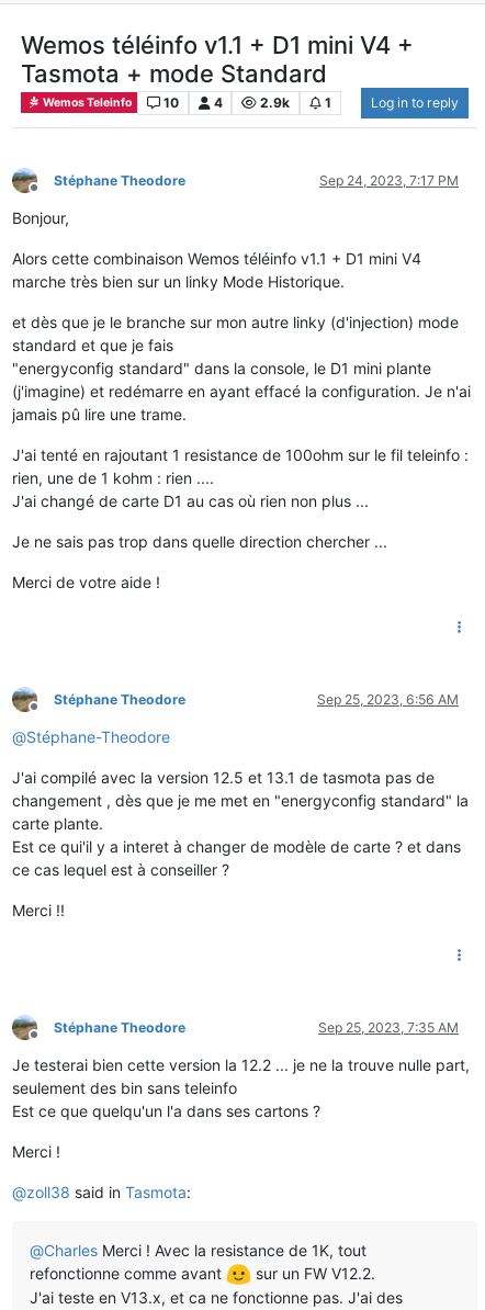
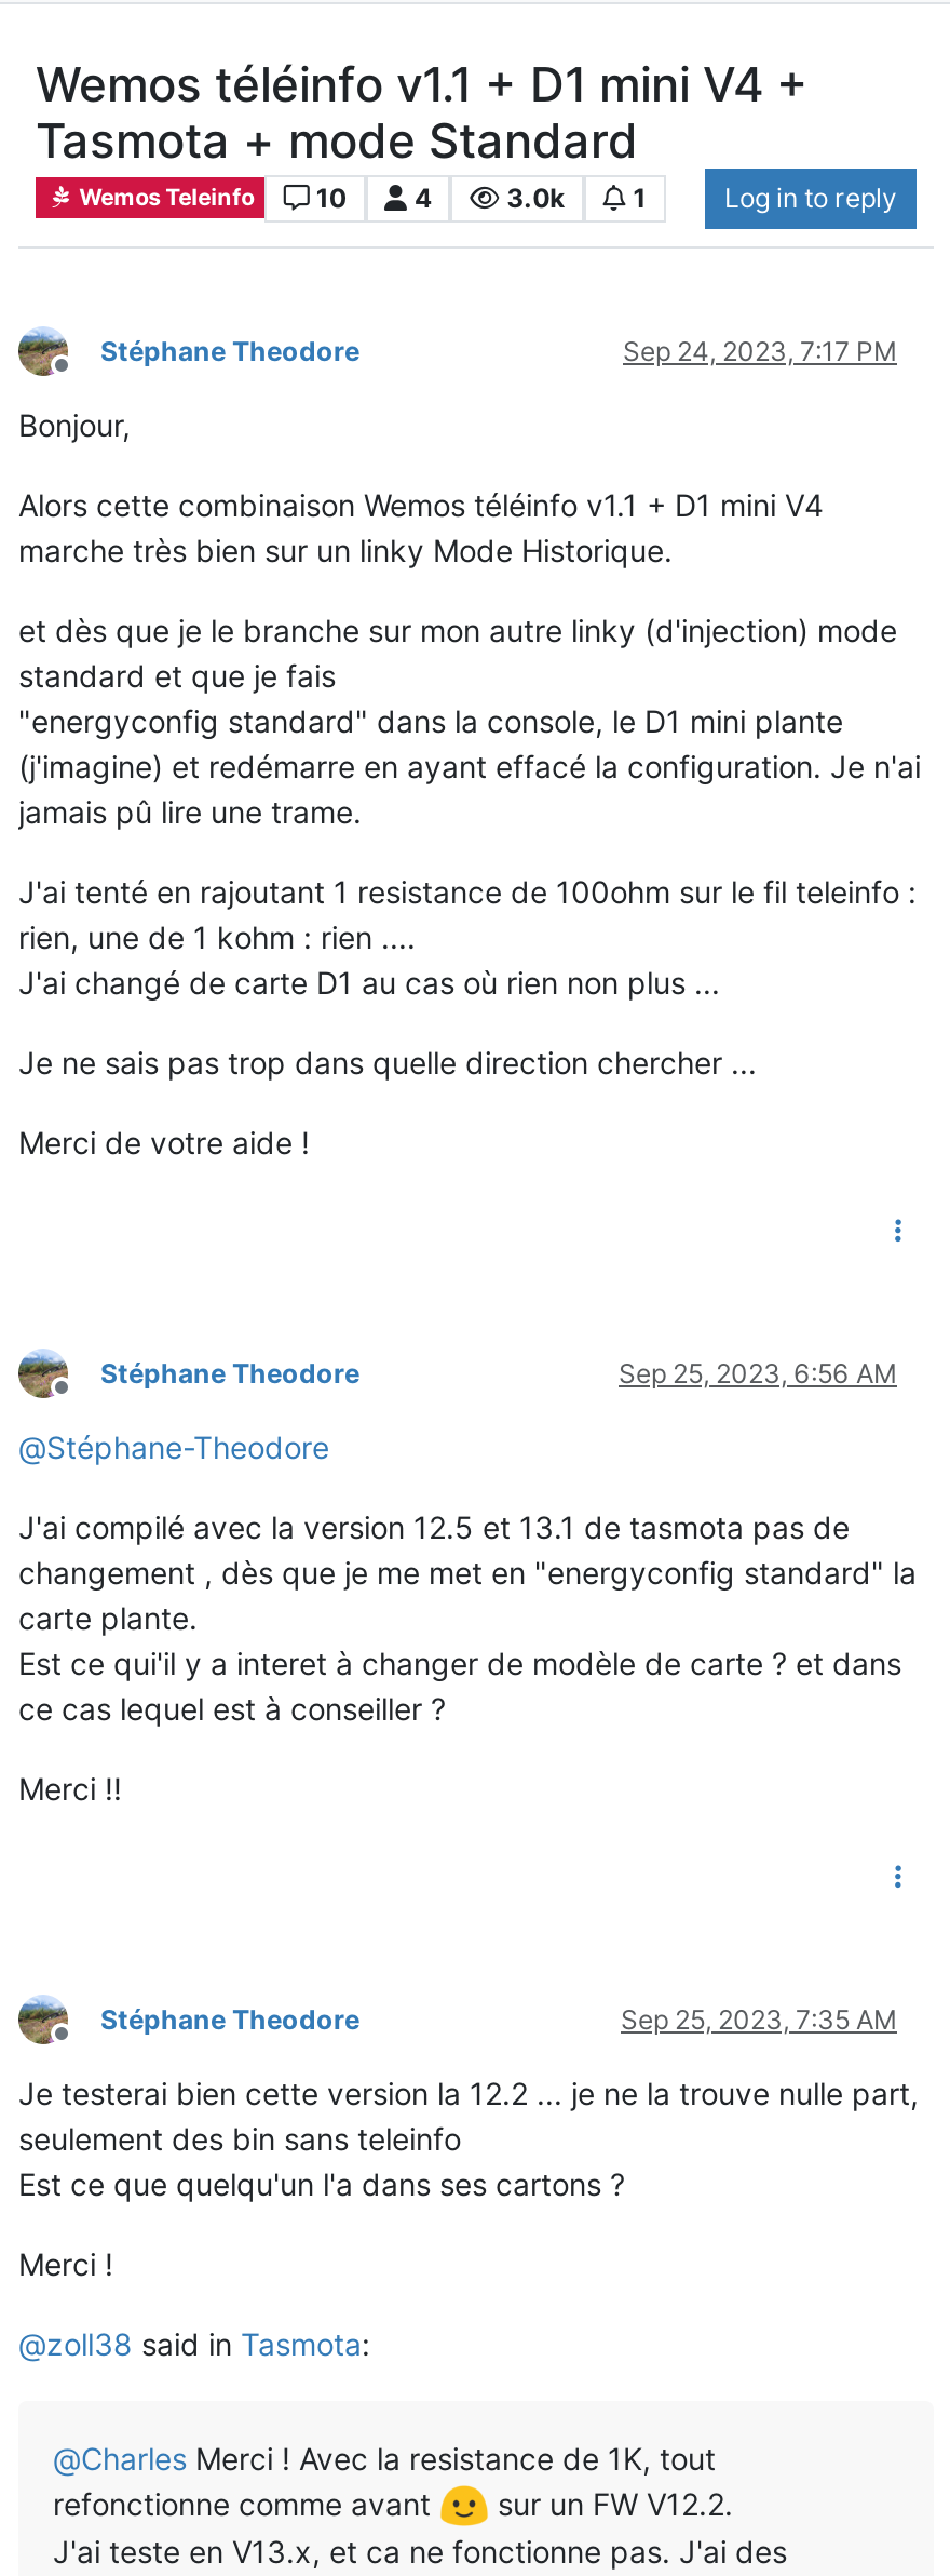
- 2.9k
+ 3.0k
